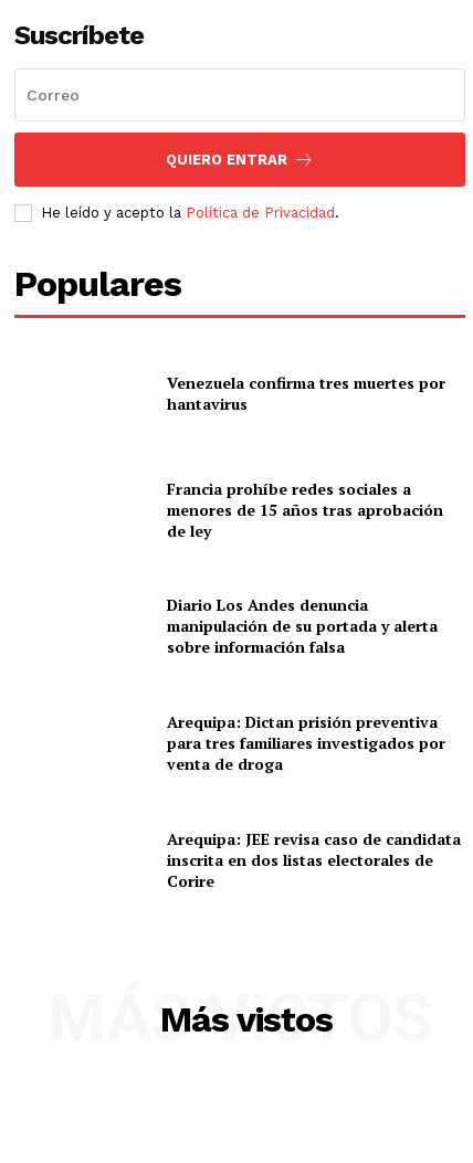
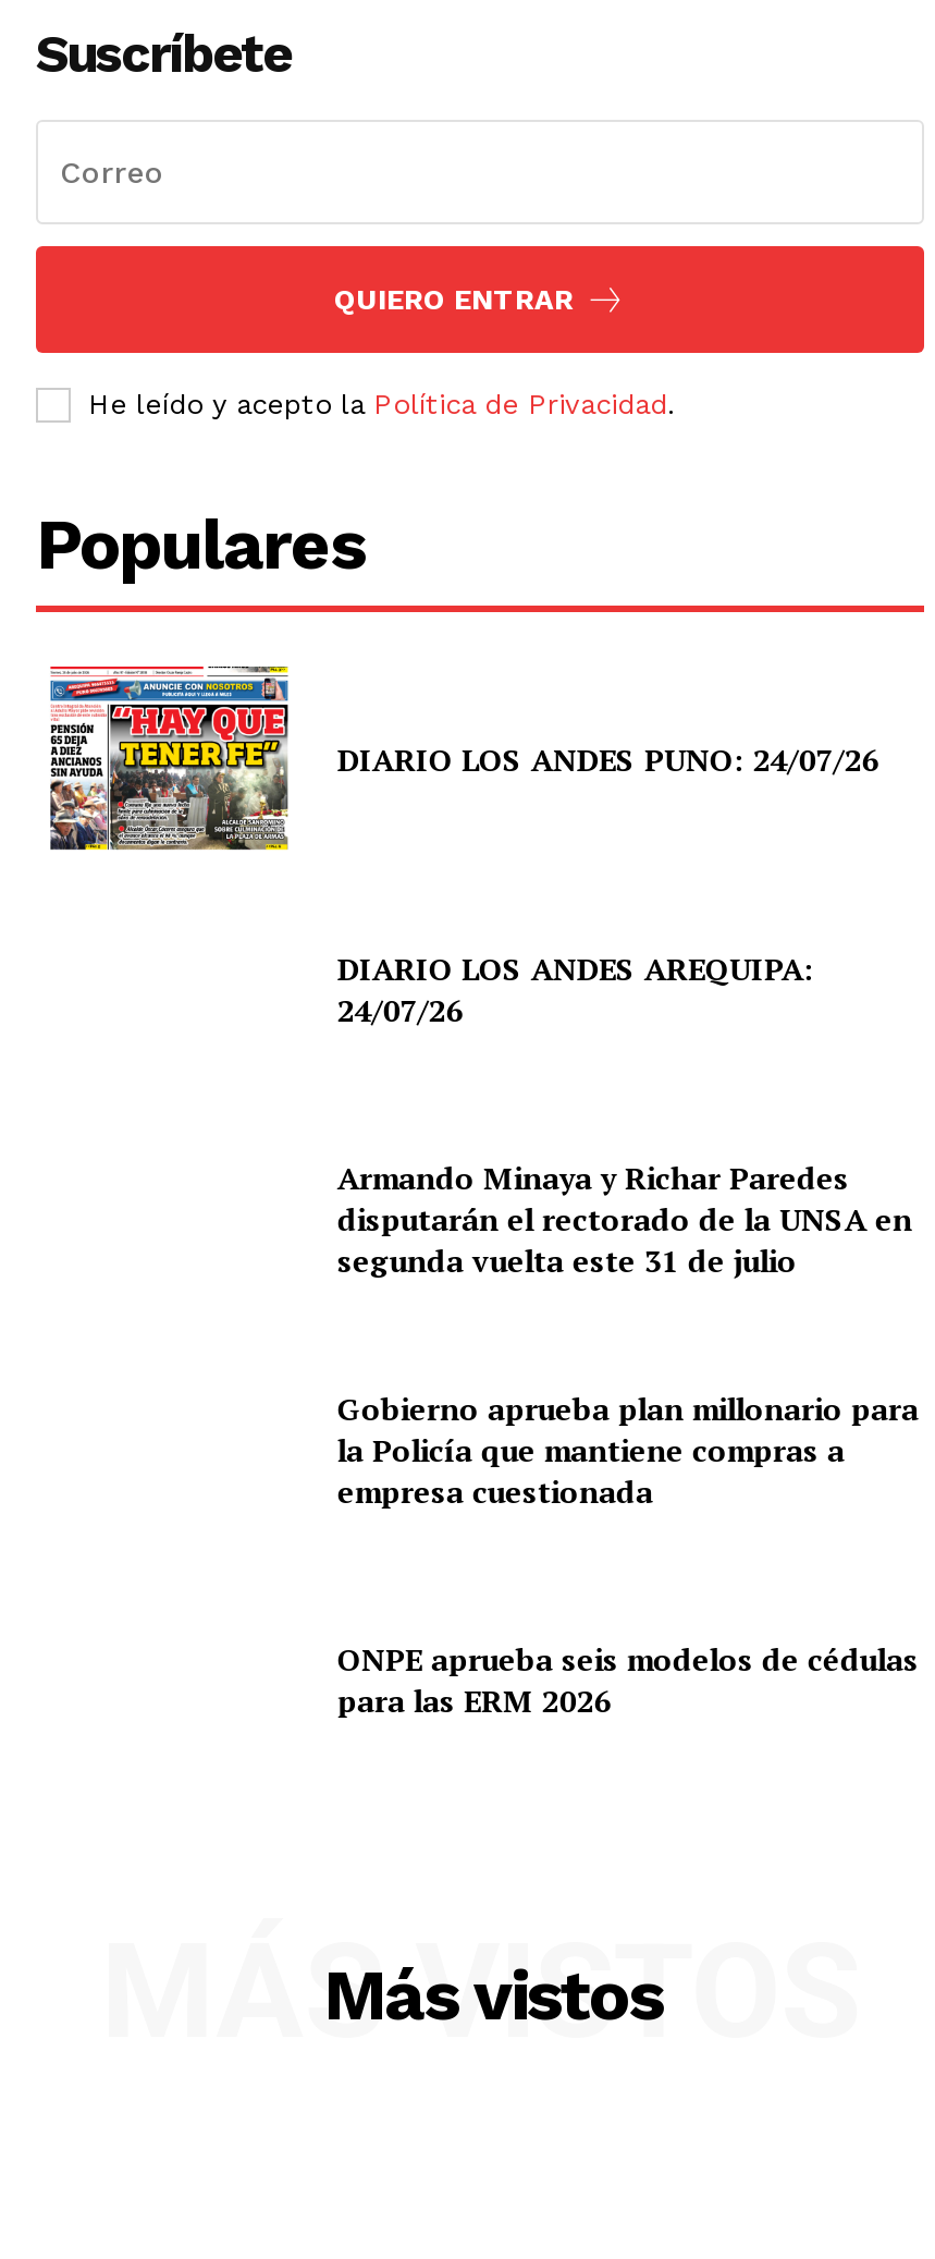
+ [image]

- Venezuela confirma tres muertes por
- hantavirus
+ DIARIO LOS ANDES PUNO: 24/07/26

- Francia prohíbe redes sociales a
- menores de 15 años tras aprobación
- de ley
+ DIARIO LOS ANDES AREQUIPA:
+ 24/07/26

- Diario Los Andes denuncia
- manipulación de su portada y alerta
- sobre información falsa
+ Armando Minaya y Richar Paredes
+ disputarán el rectorado de la UNSA en
+ segunda vuelta este 31 de julio

- Arequipa: Dictan prisión preventiva
- para tres familiares investigados por
- venta de droga
+ Gobierno aprueba plan millonario para
+ la Policía que mantiene compras a
+ empresa cuestionada

- Arequipa: JEE revisa caso de candidata
- inscrita en dos listas electorales de
- Corire
+ ONPE aprueba seis modelos de cédulas
+ para las ERM 2026
